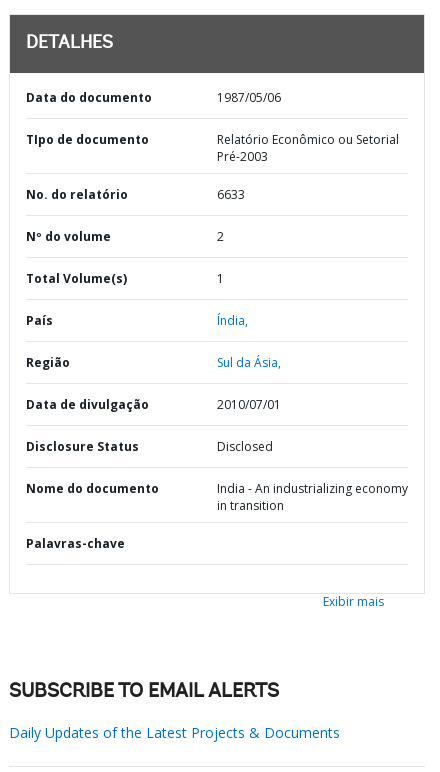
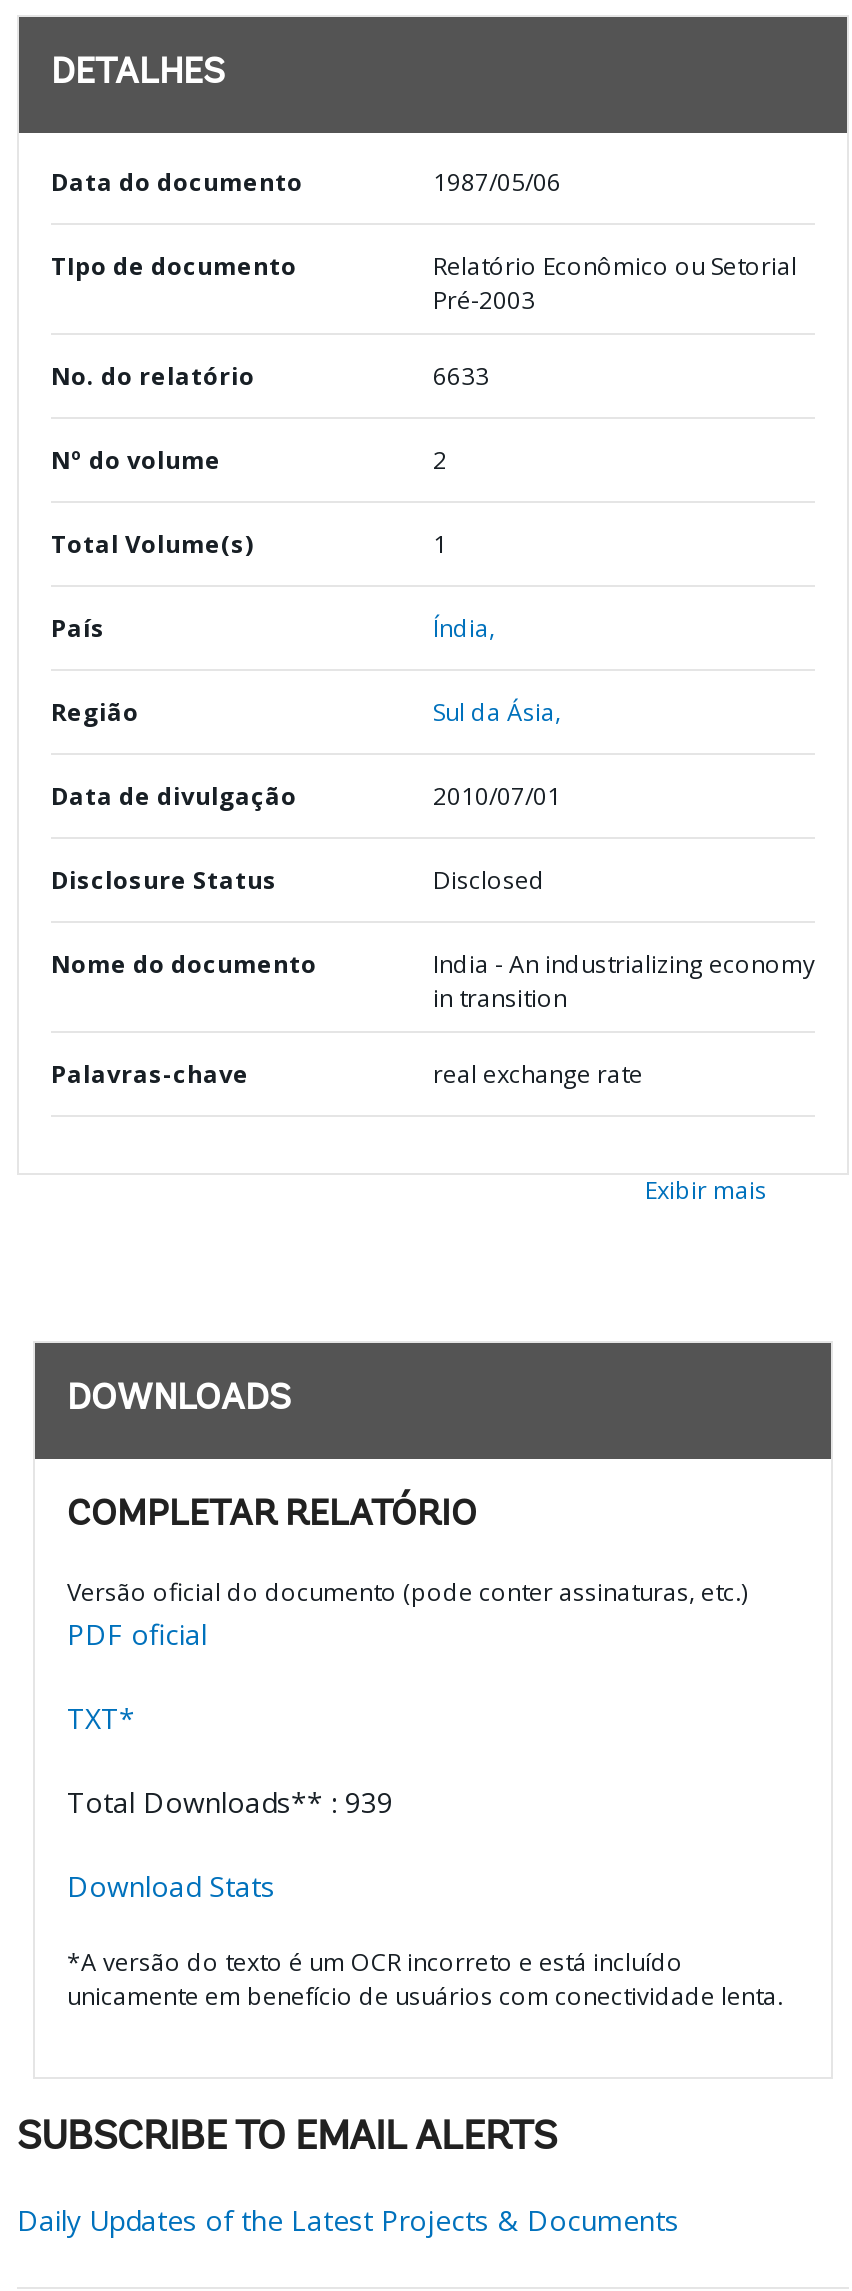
+ real exchange rate

+ DOWNLOADS
+ COMPLETAR RELATÓRIO
+ Versão oficial do documento (pode conter assinaturas, etc.)
+ PDF oficial
+ TXT*
+ Total Downloads** : 939
+ Download Stats
+ *A versão do texto é um OCR incorreto e está incluído
+ unicamente em benefício de usuários com conectividade lenta.
